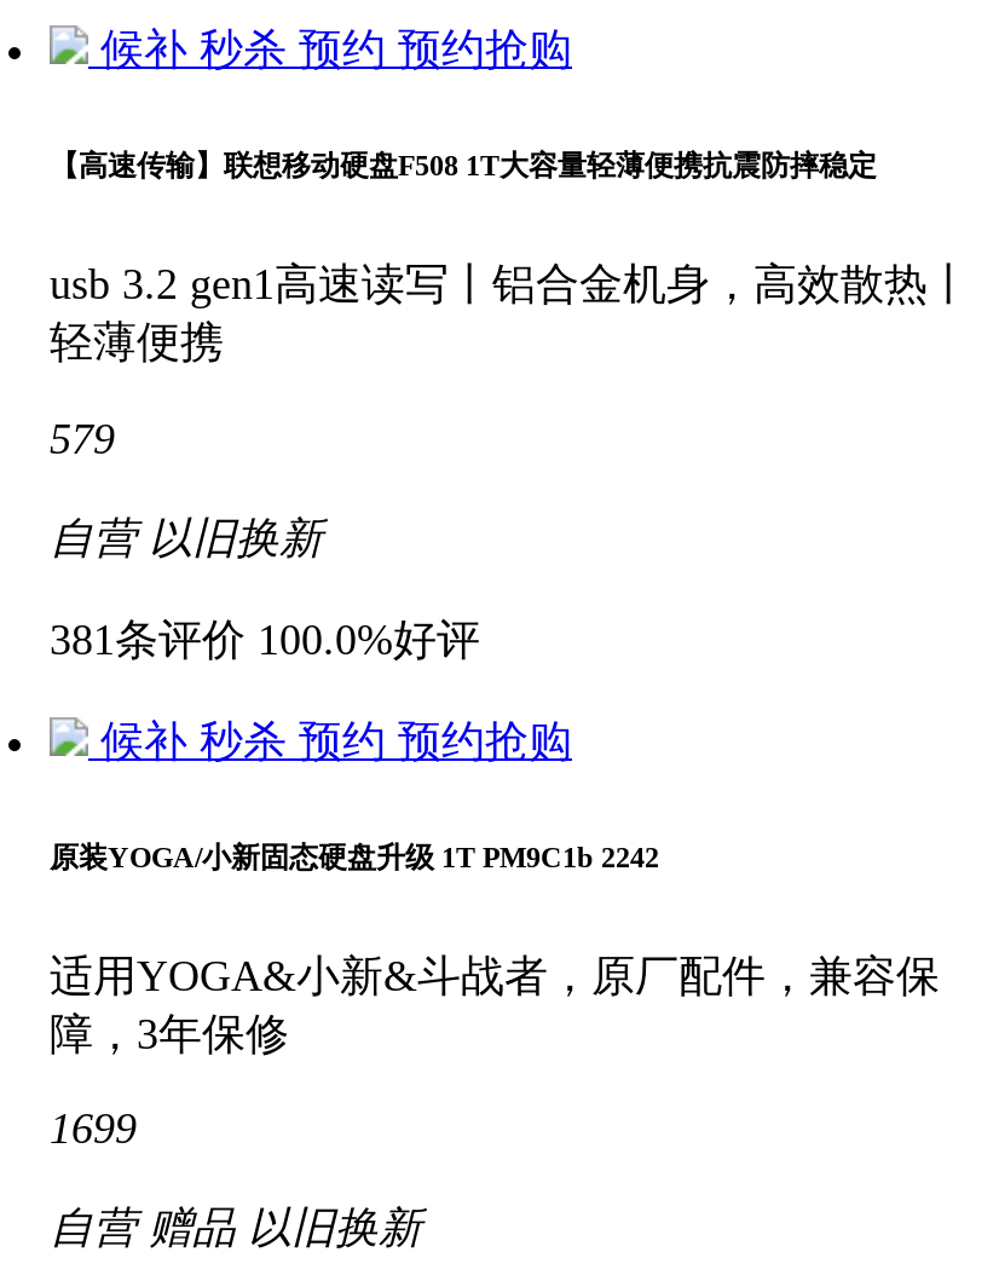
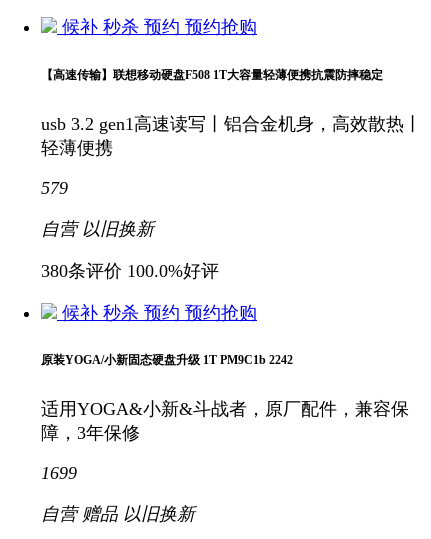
- 381条评价 100.0%好评
+ 380条评价 100.0%好评
